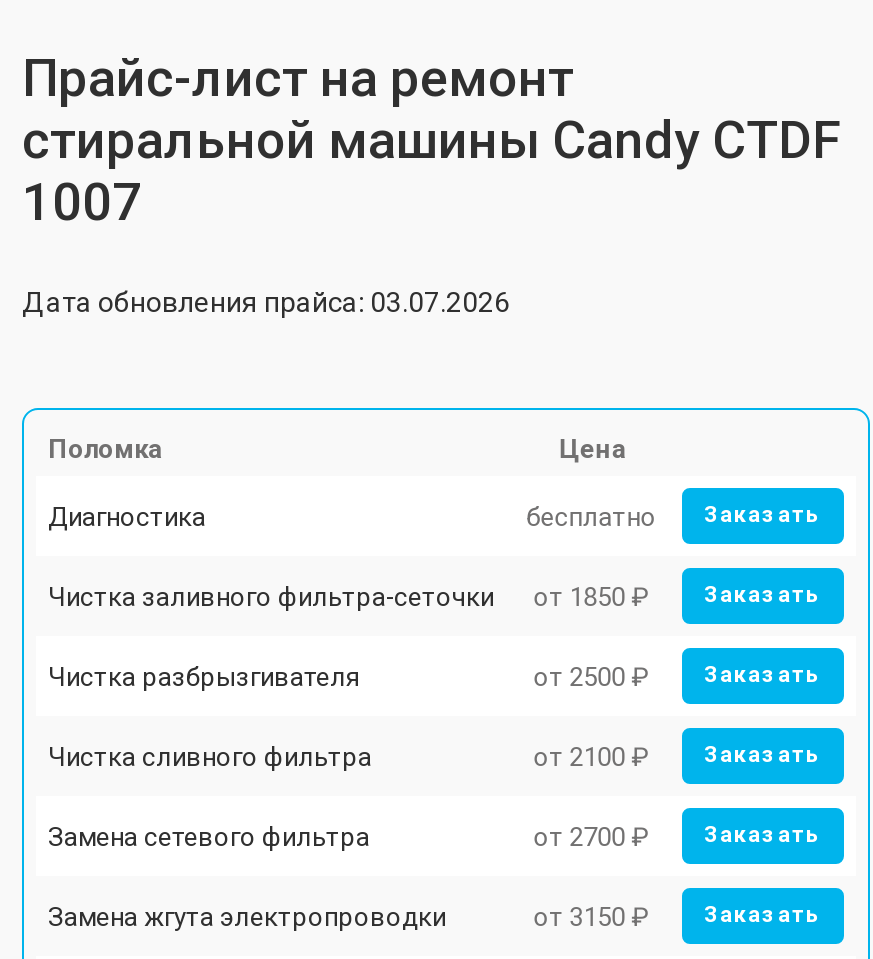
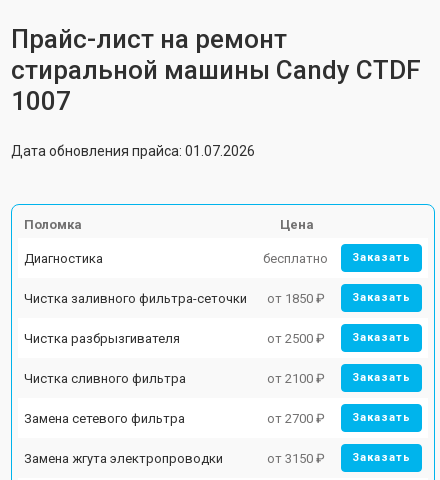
- Дата обновления прайса: 03.07.2026
+ Дата обновления прайса: 01.07.2026
